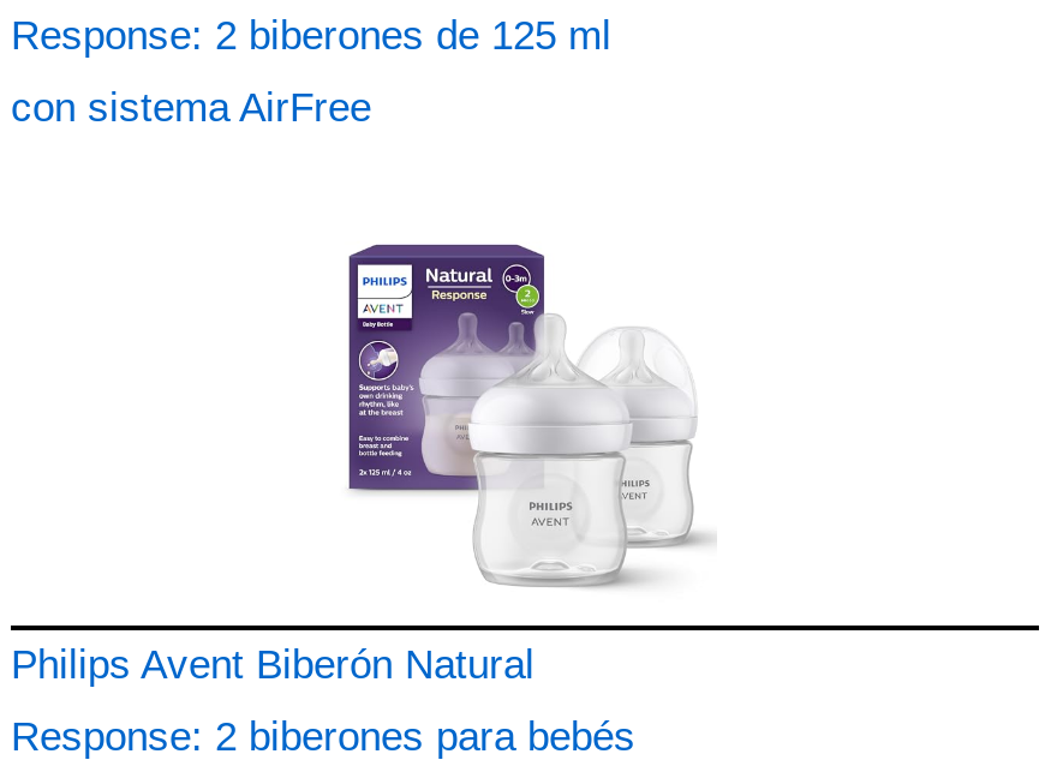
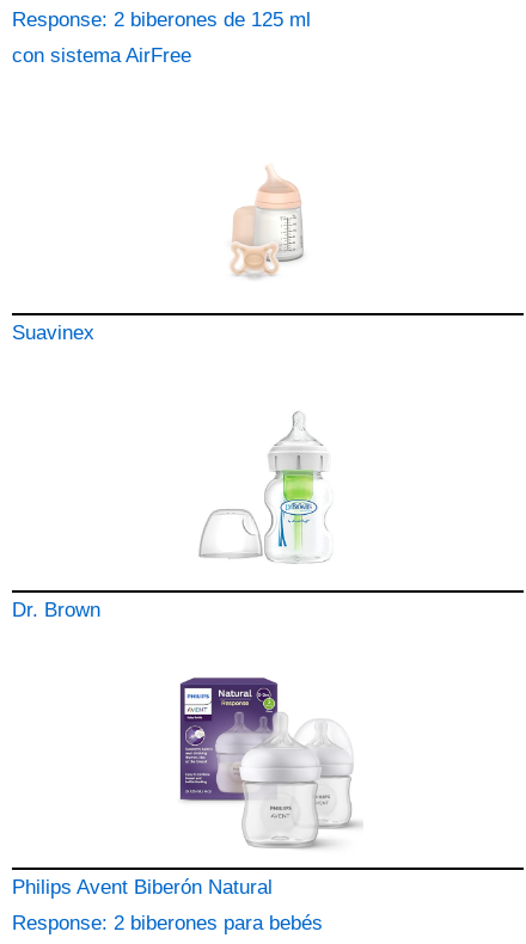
+ Suavinex

+ Dr. Brown

+ [image]

+ [image]
